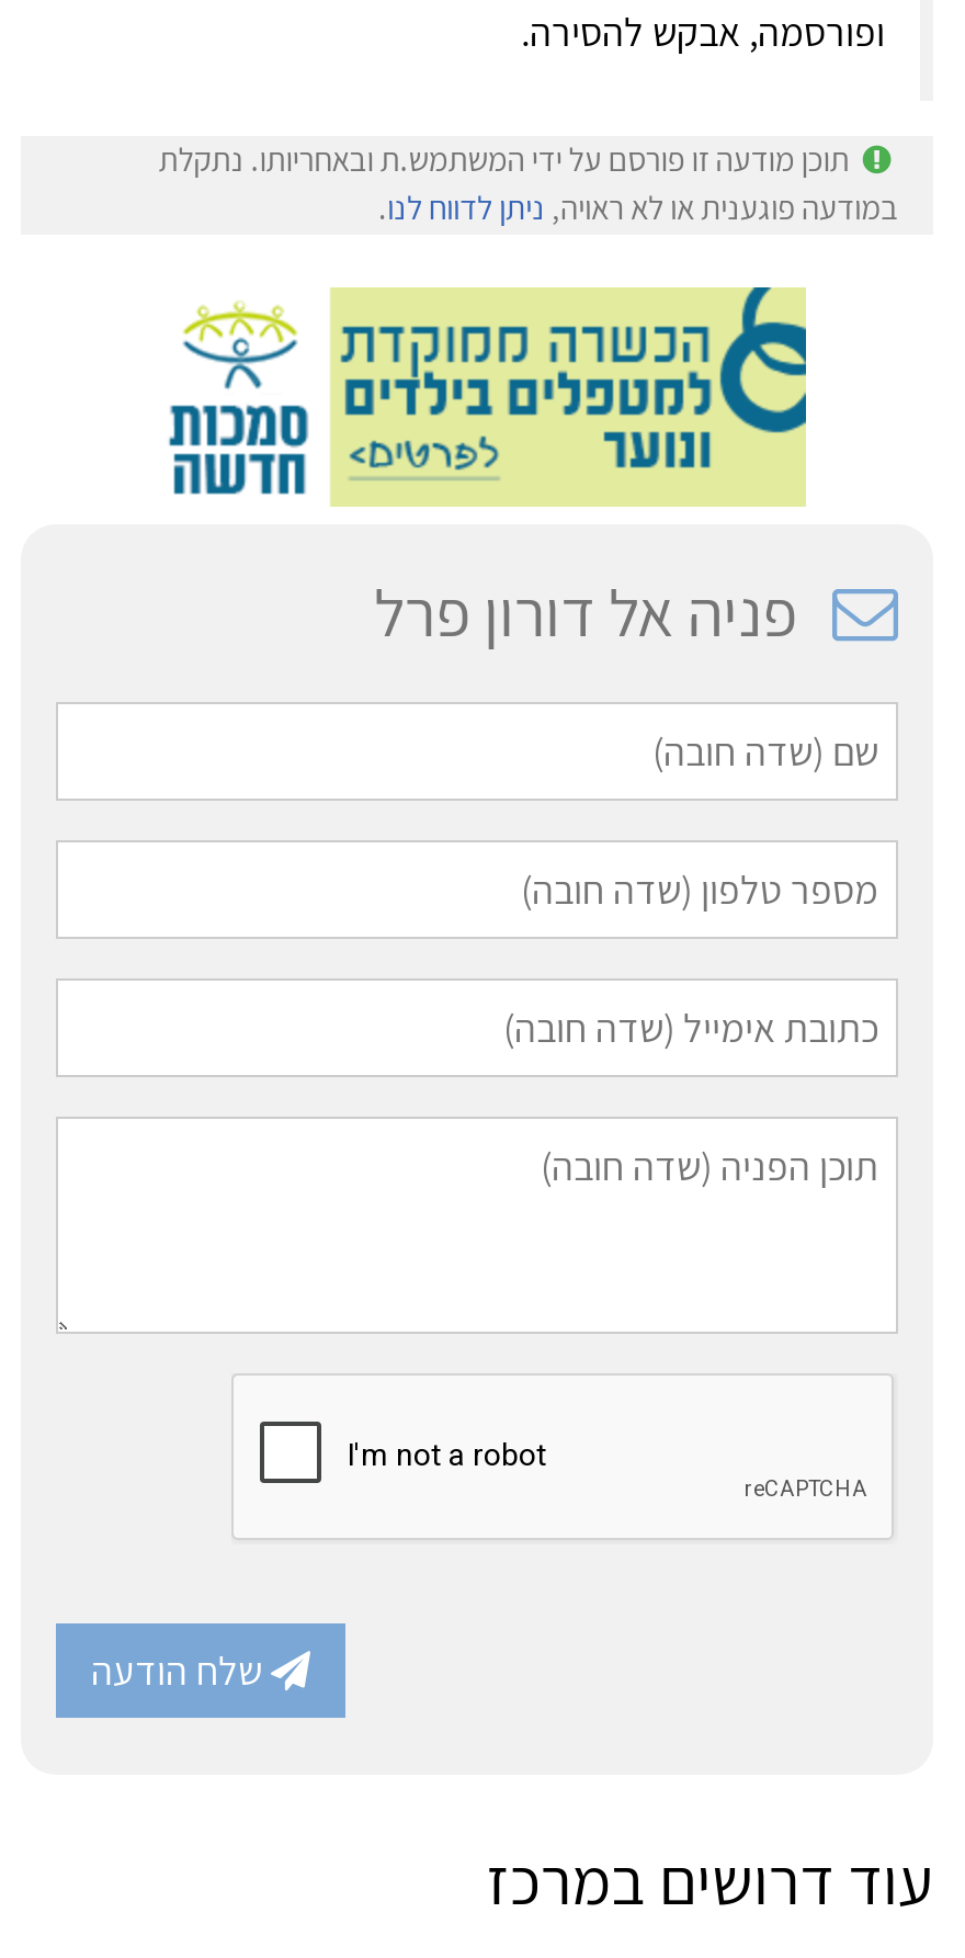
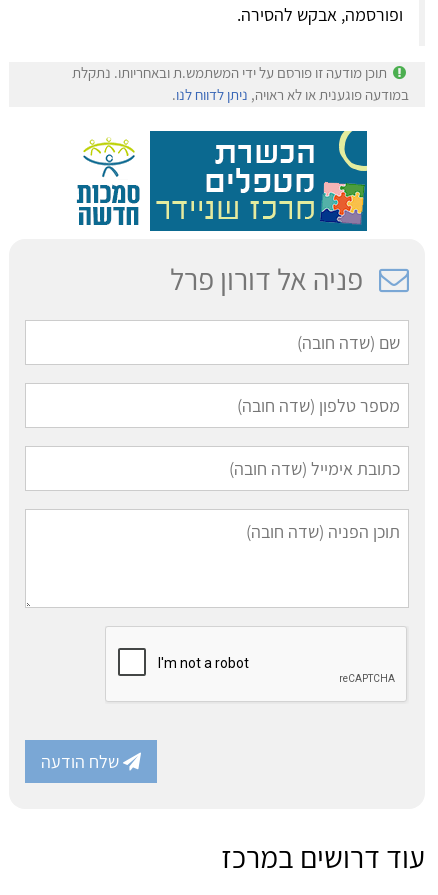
- [image]
+ [image]
